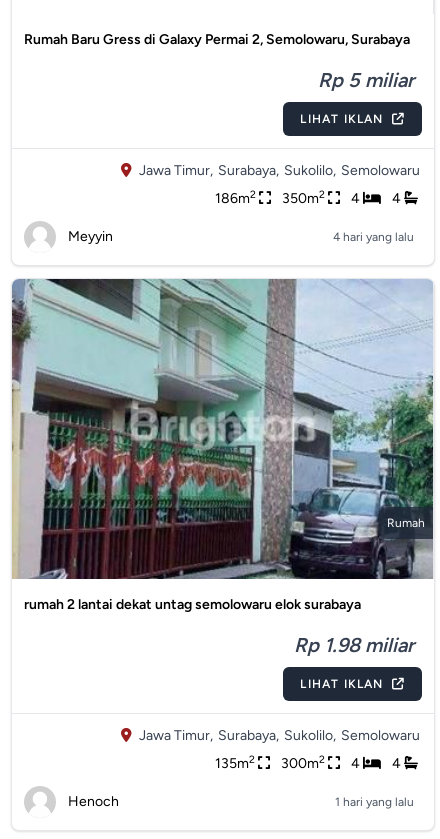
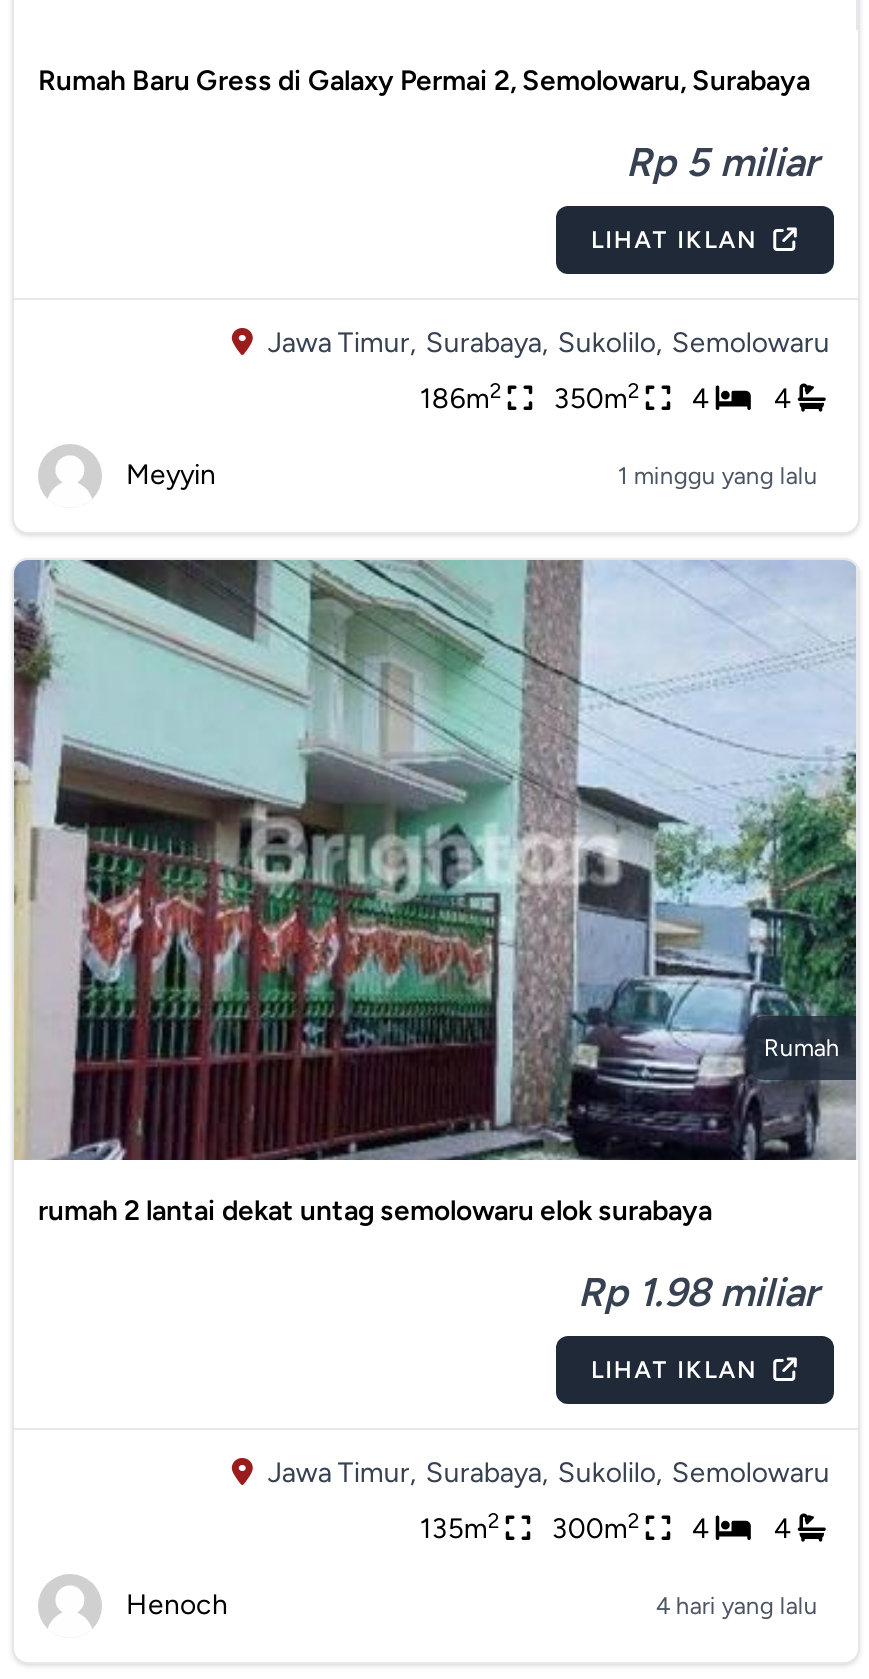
moved down: 4 hari yang lalu

+ 1 minggu yang lalu

- 1 hari yang lalu
